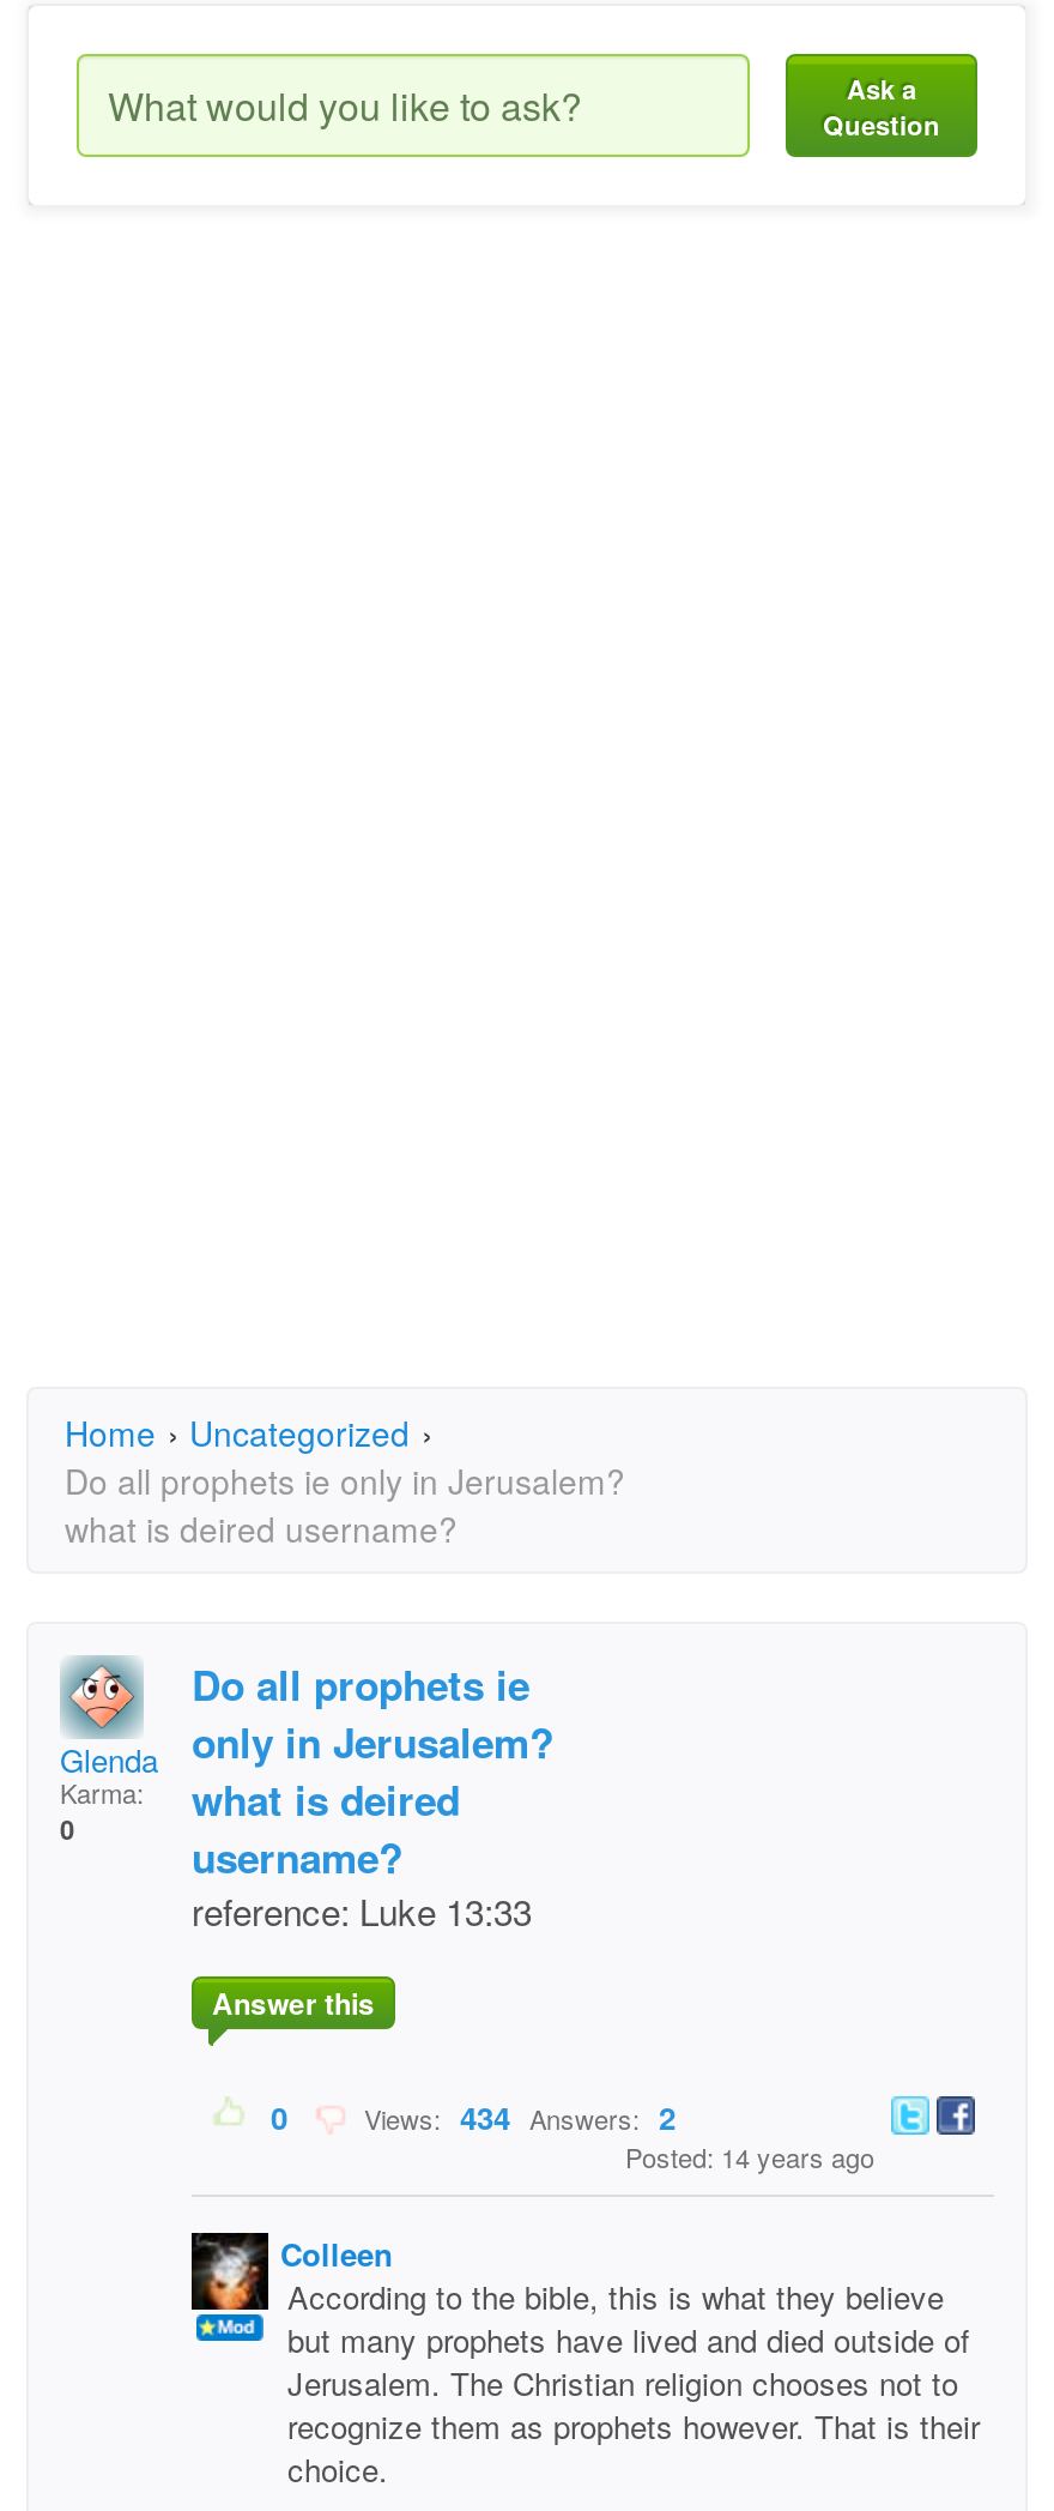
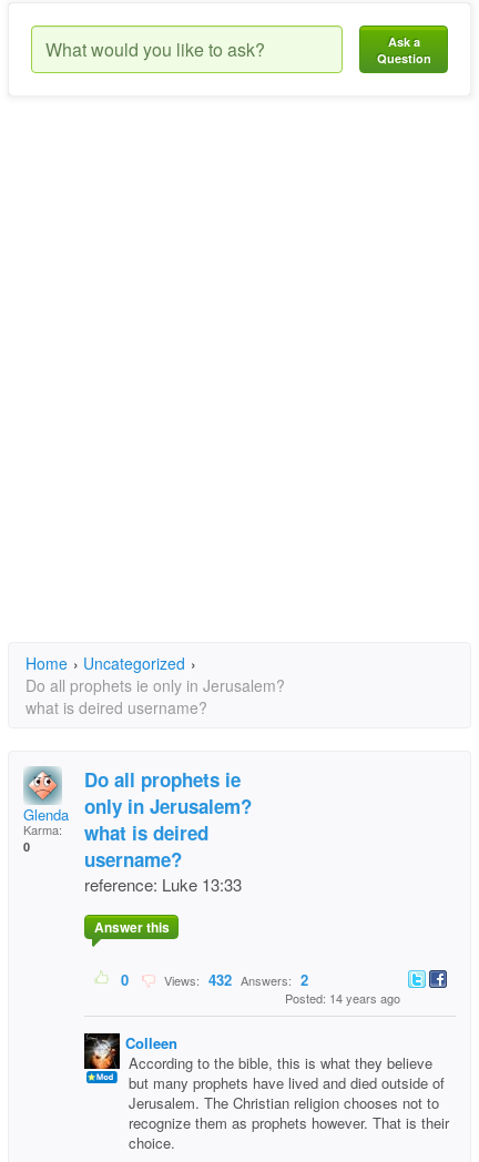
- Views: 434 Answers: 2
+ Views: 432 Answers: 2
